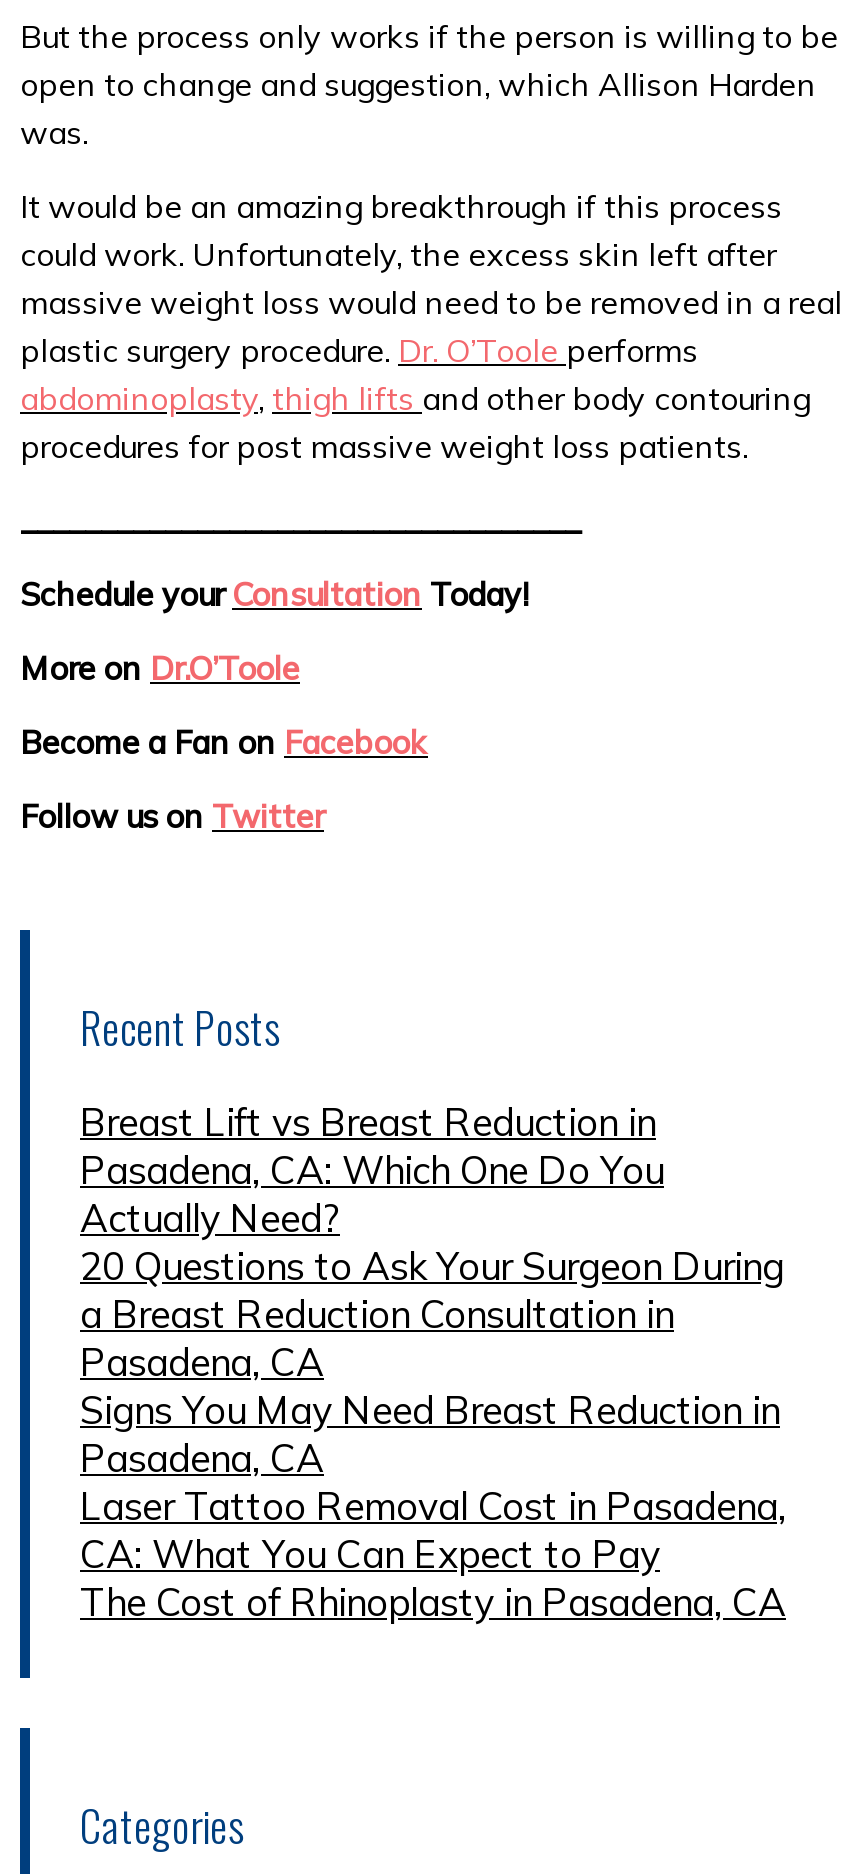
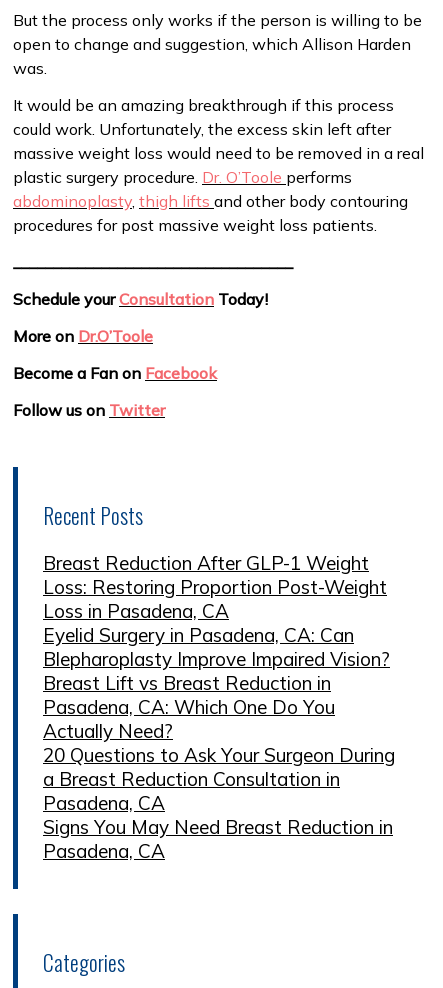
+ Breast Reduction After GLP-1 Weight
+ Loss: Restoring Proportion Post-Weight
+ Loss in Pasadena, CA
+ Eyelid Surgery in Pasadena, CA: Can
+ Blepharoplasty Improve Impaired Vision?

moved down: Breast Lift vs Breast Reduction in | Pasadena, CA: Which One Do You | Actually Need? | 20 Questions to Ask Your Surgeon During | a Breast Reduction Consultation in | Pasadena, CA | Signs You May Need Breast Reduction in | Pasadena, CA

- Laser Tattoo Removal Cost in Pasadena,
- CA: What You Can Expect to Pay
- The Cost of Rhinoplasty in Pasadena, CA
